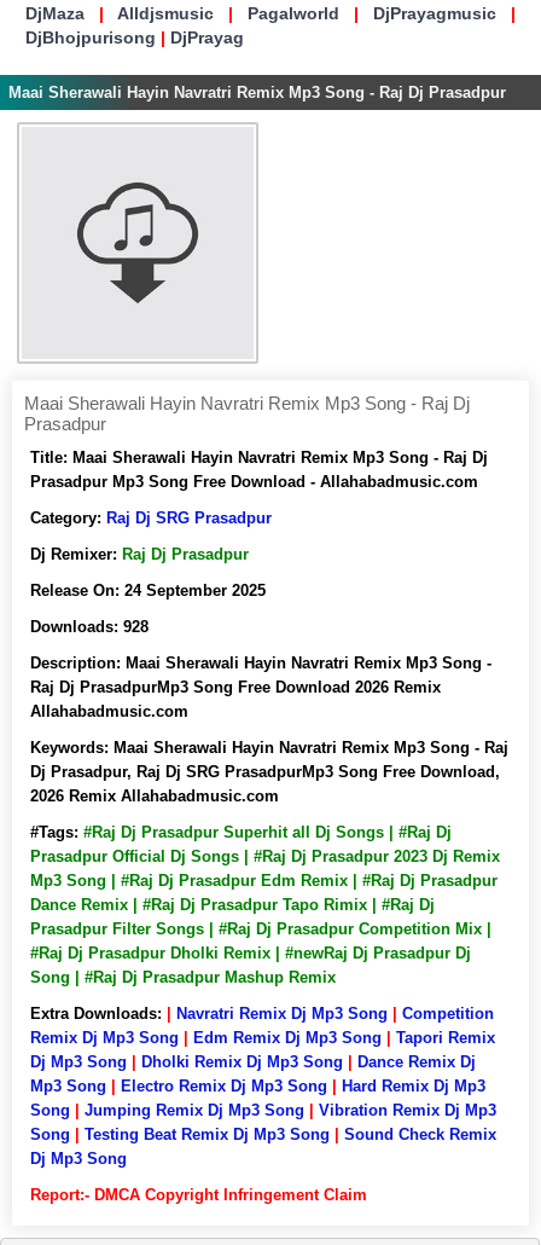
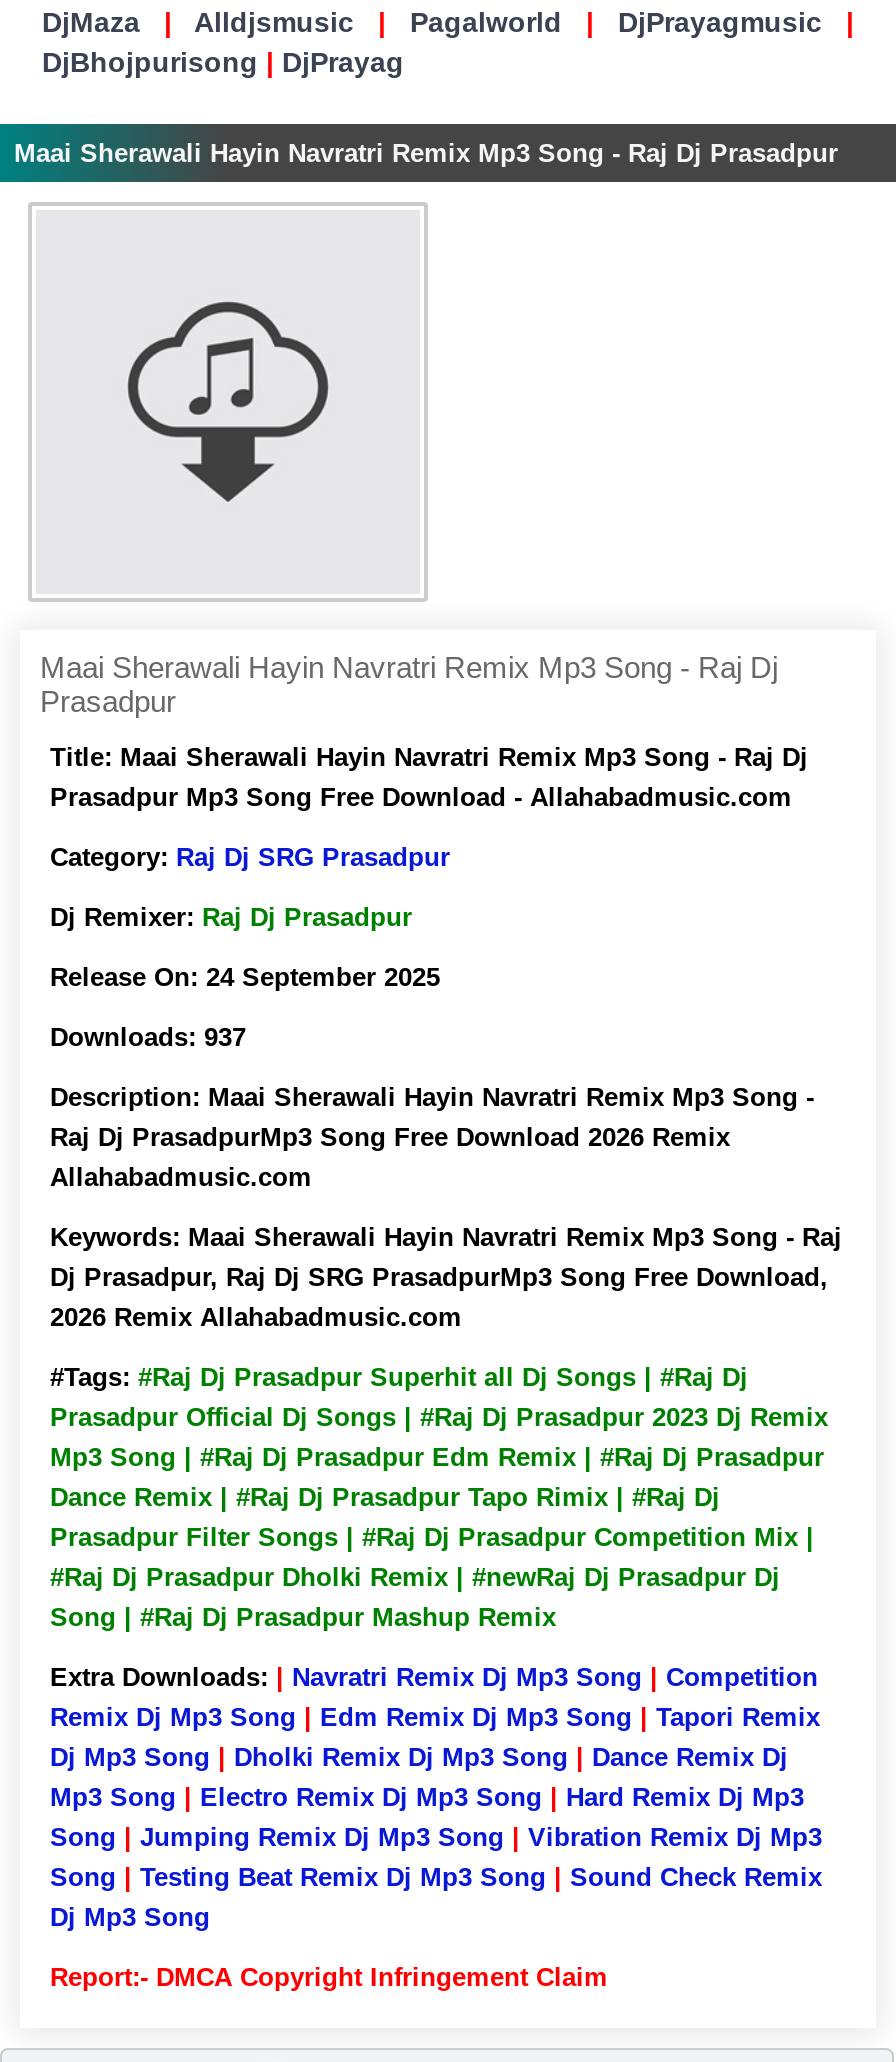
- Downloads: 928
+ Downloads: 937
